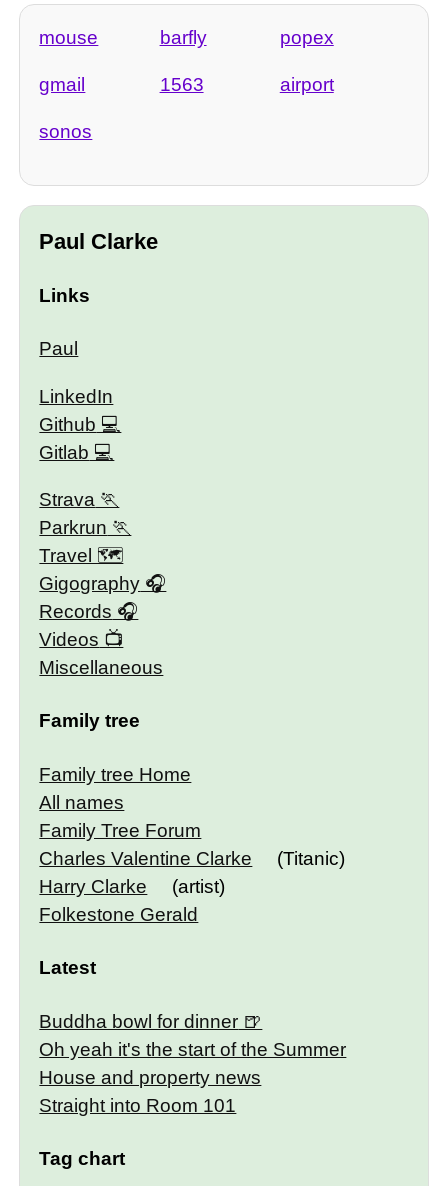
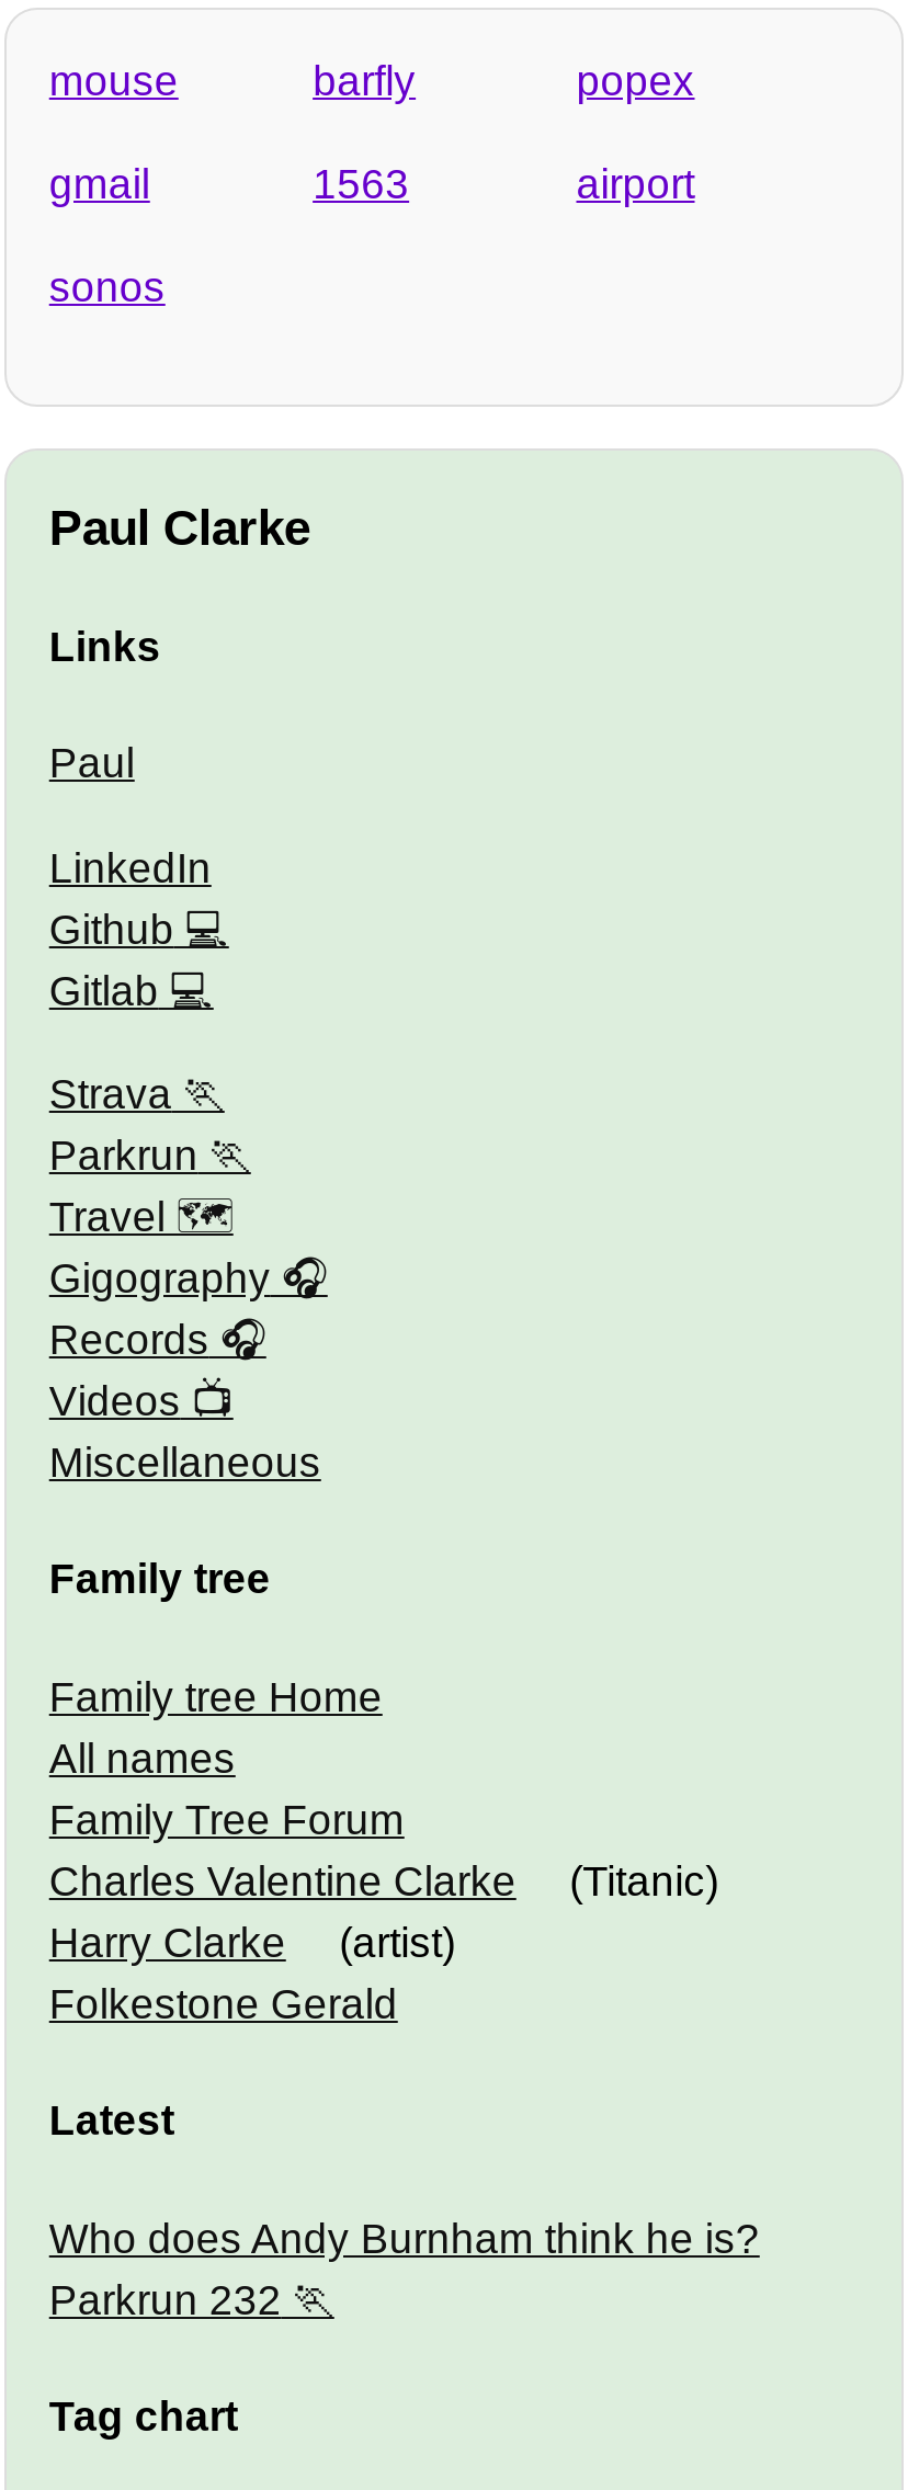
- Buddha bowl for dinner
- Oh yeah it's the start of the Summer
- House and property news
- Straight into Room 101
+ Who does Andy Burnham think he is?
+ Parkrun 232
